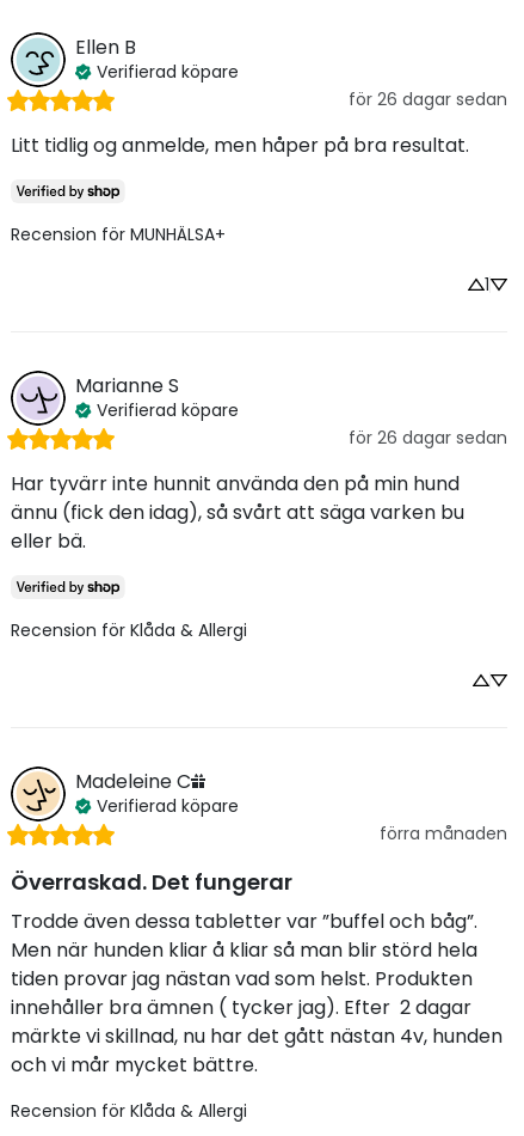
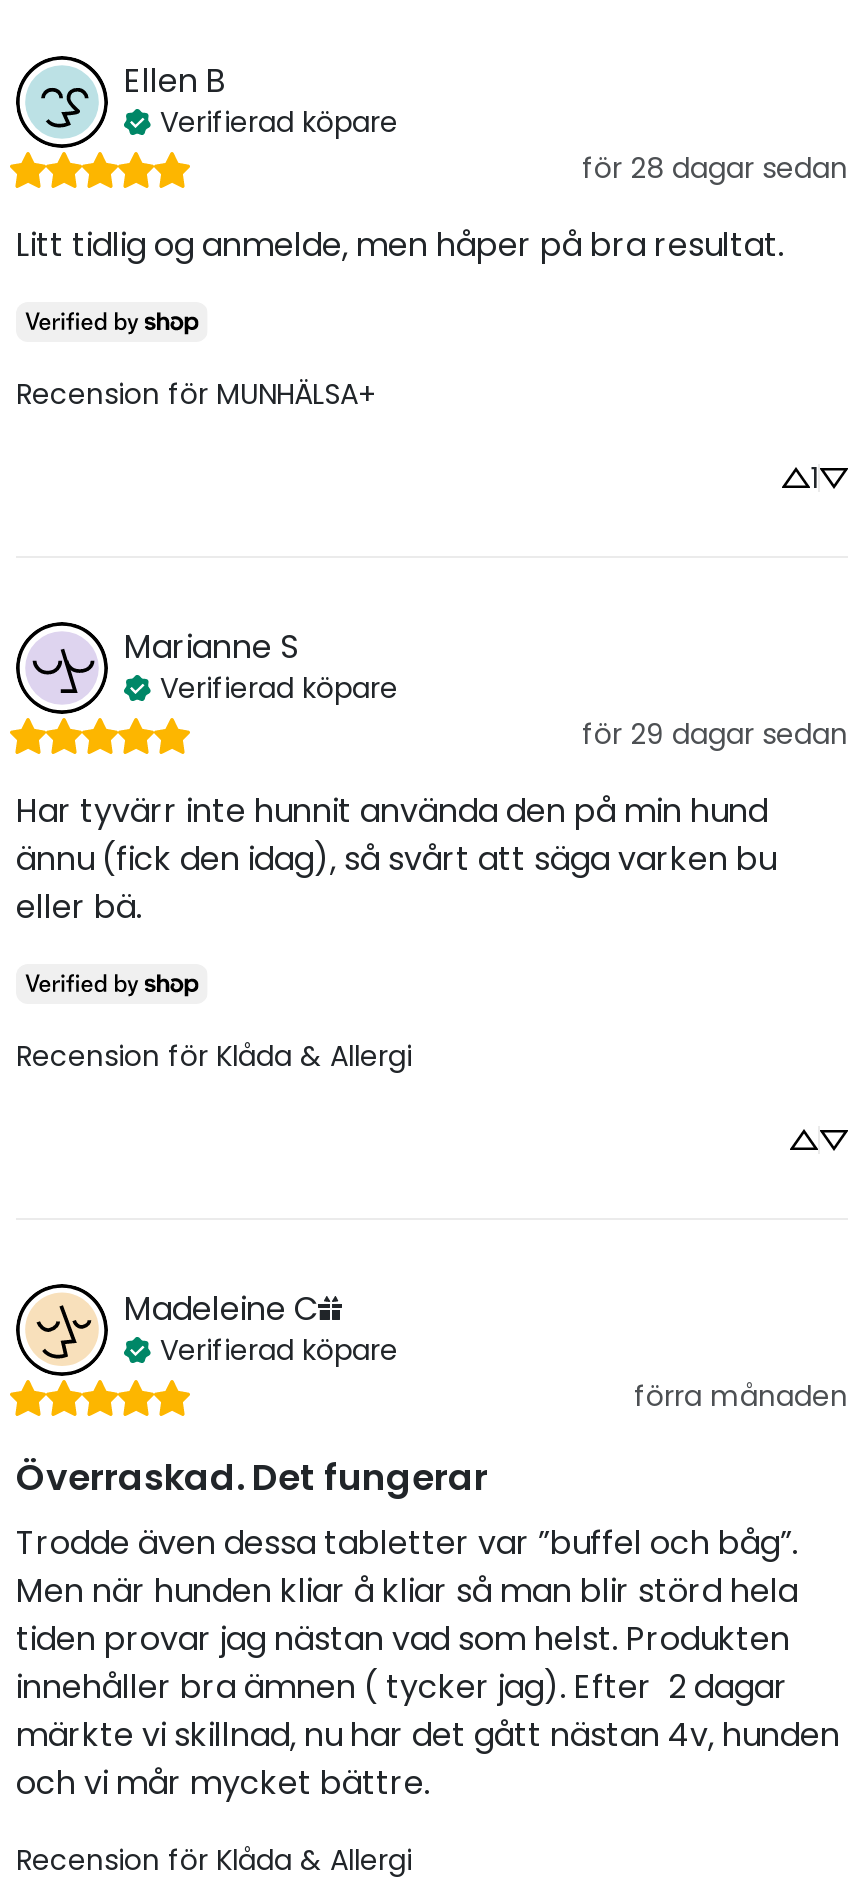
- för 26 dagar sedan
+ för 28 dagar sedan

- för 26 dagar sedan
+ för 29 dagar sedan
